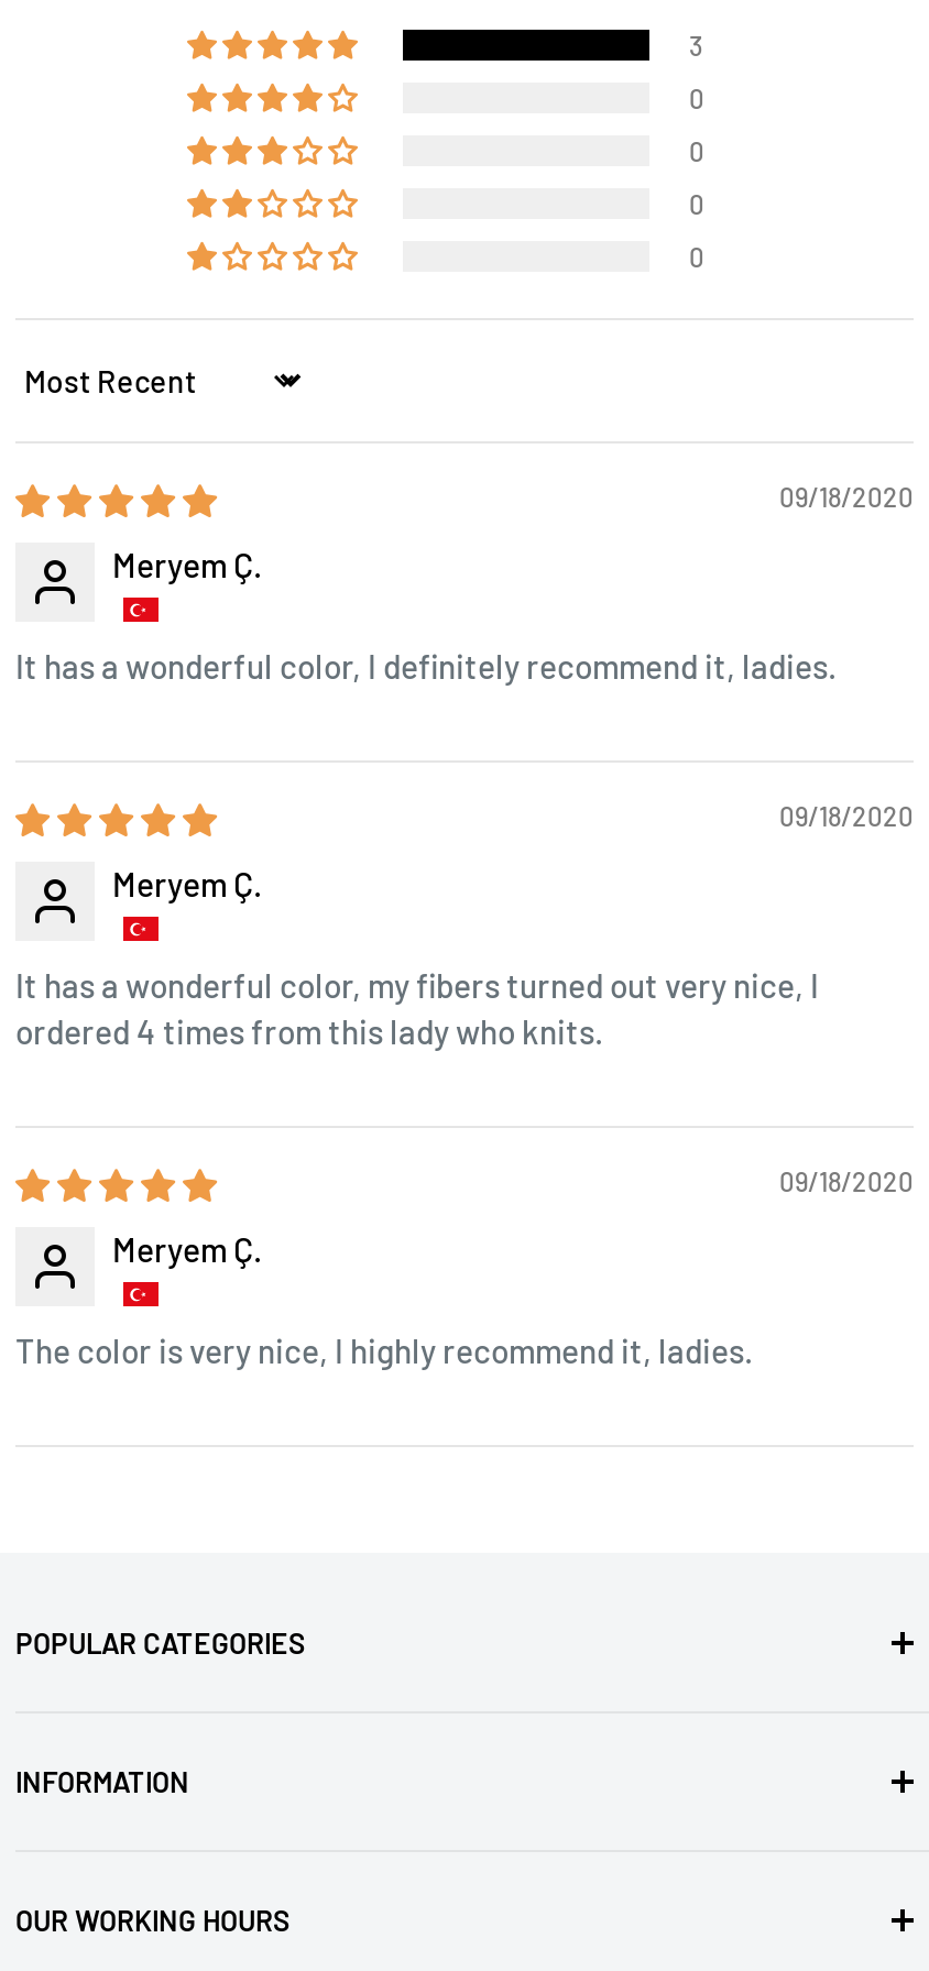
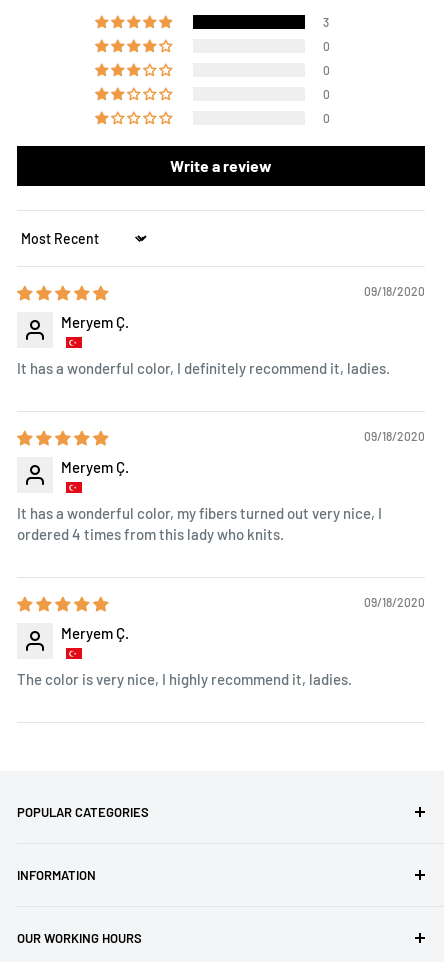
+ Write a review
